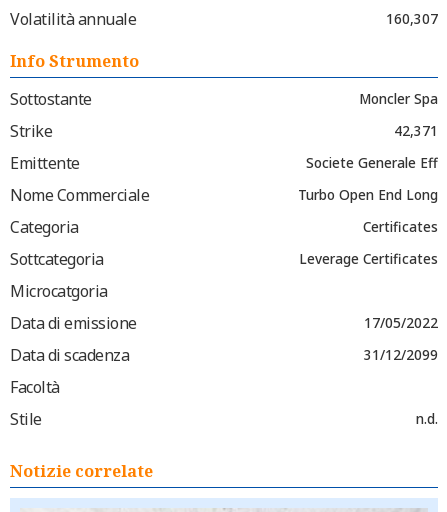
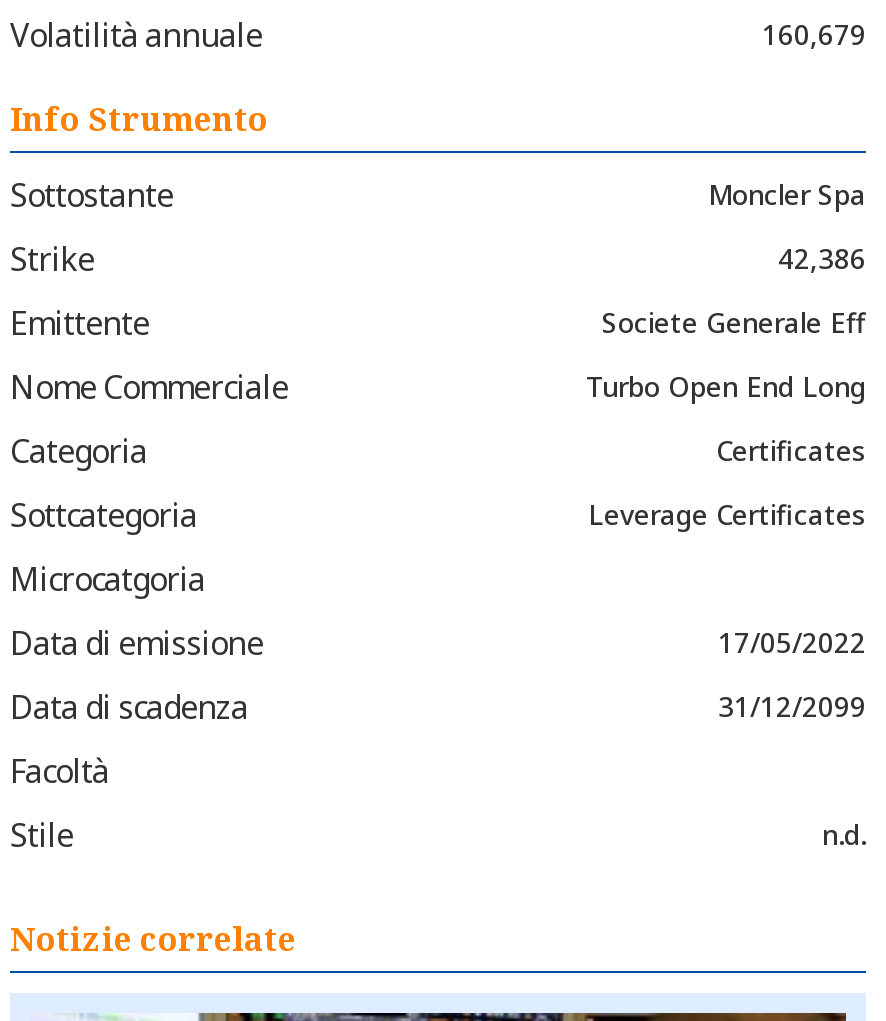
- 160,307
+ 160,679

- 42,371
+ 42,386
